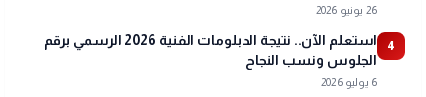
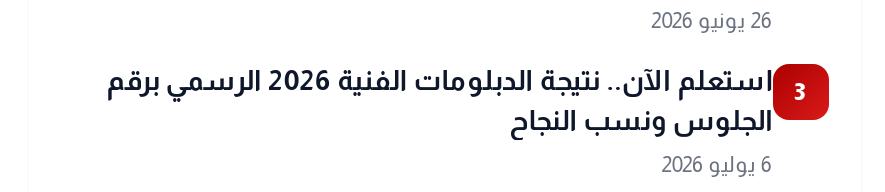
- 4
+ 3
